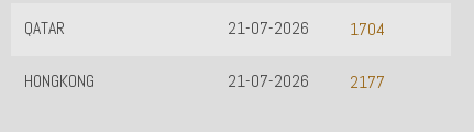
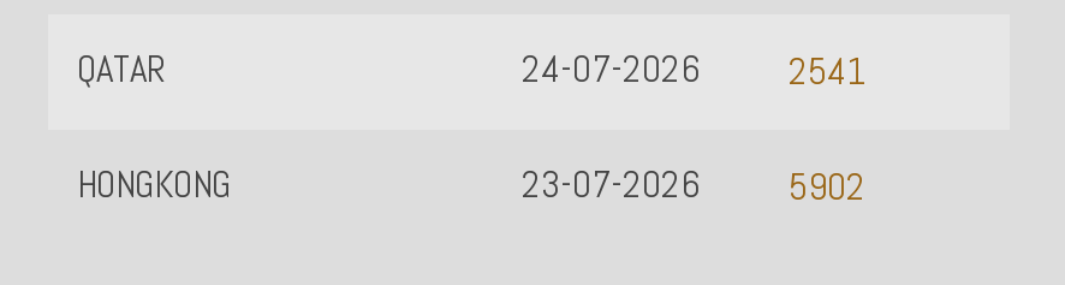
- 21-07-2026
+ 24-07-2026

- 1704
+ 2541

- 21-07-2026
+ 23-07-2026

- 2177
+ 5902
